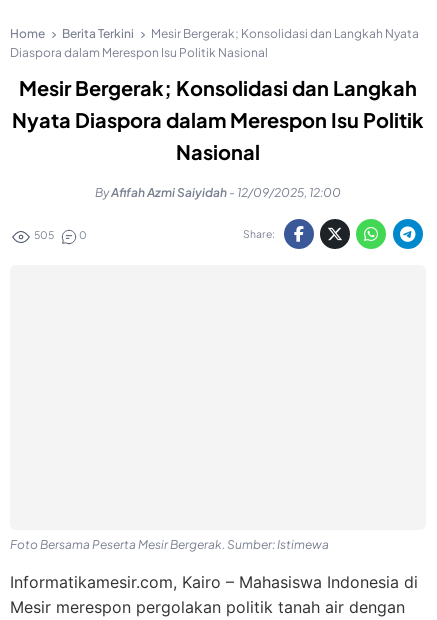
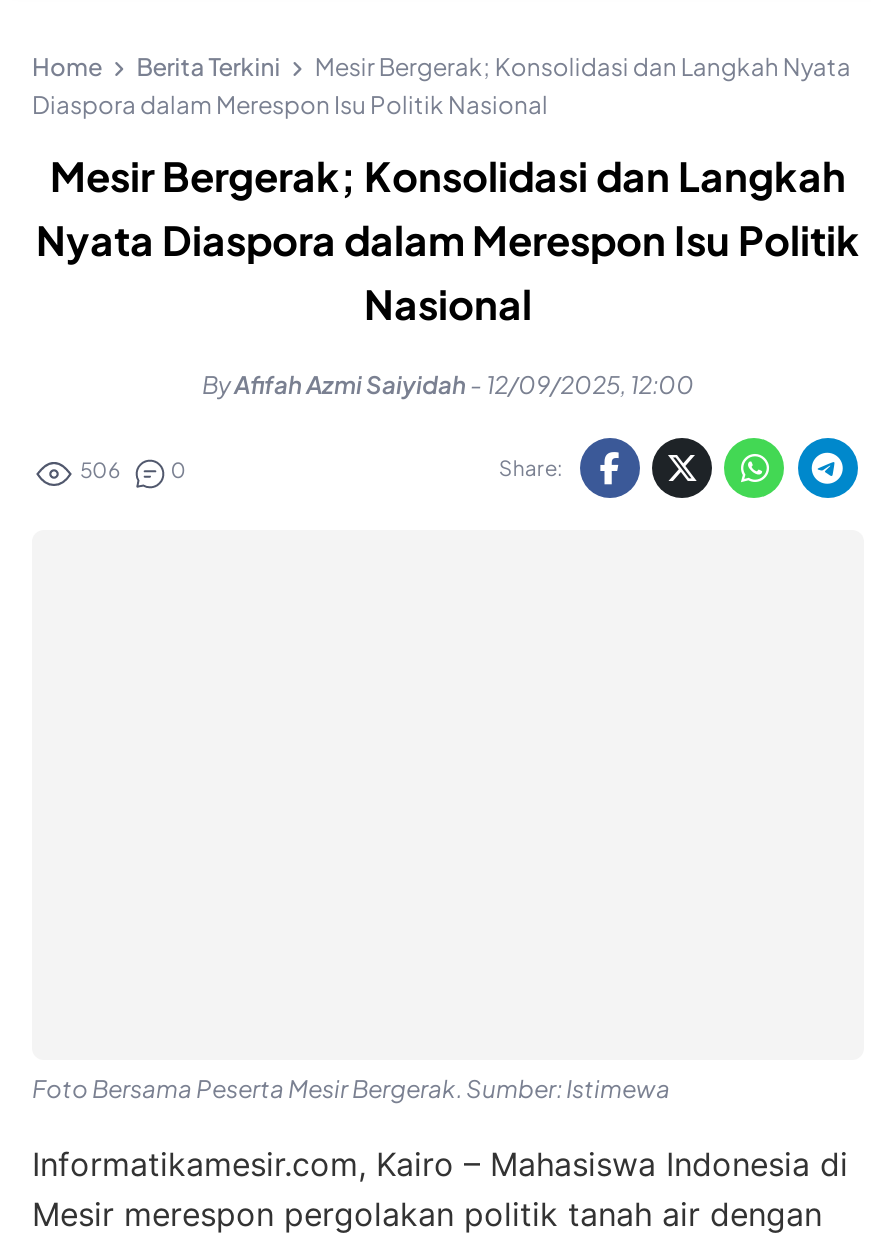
- 505
+ 506
